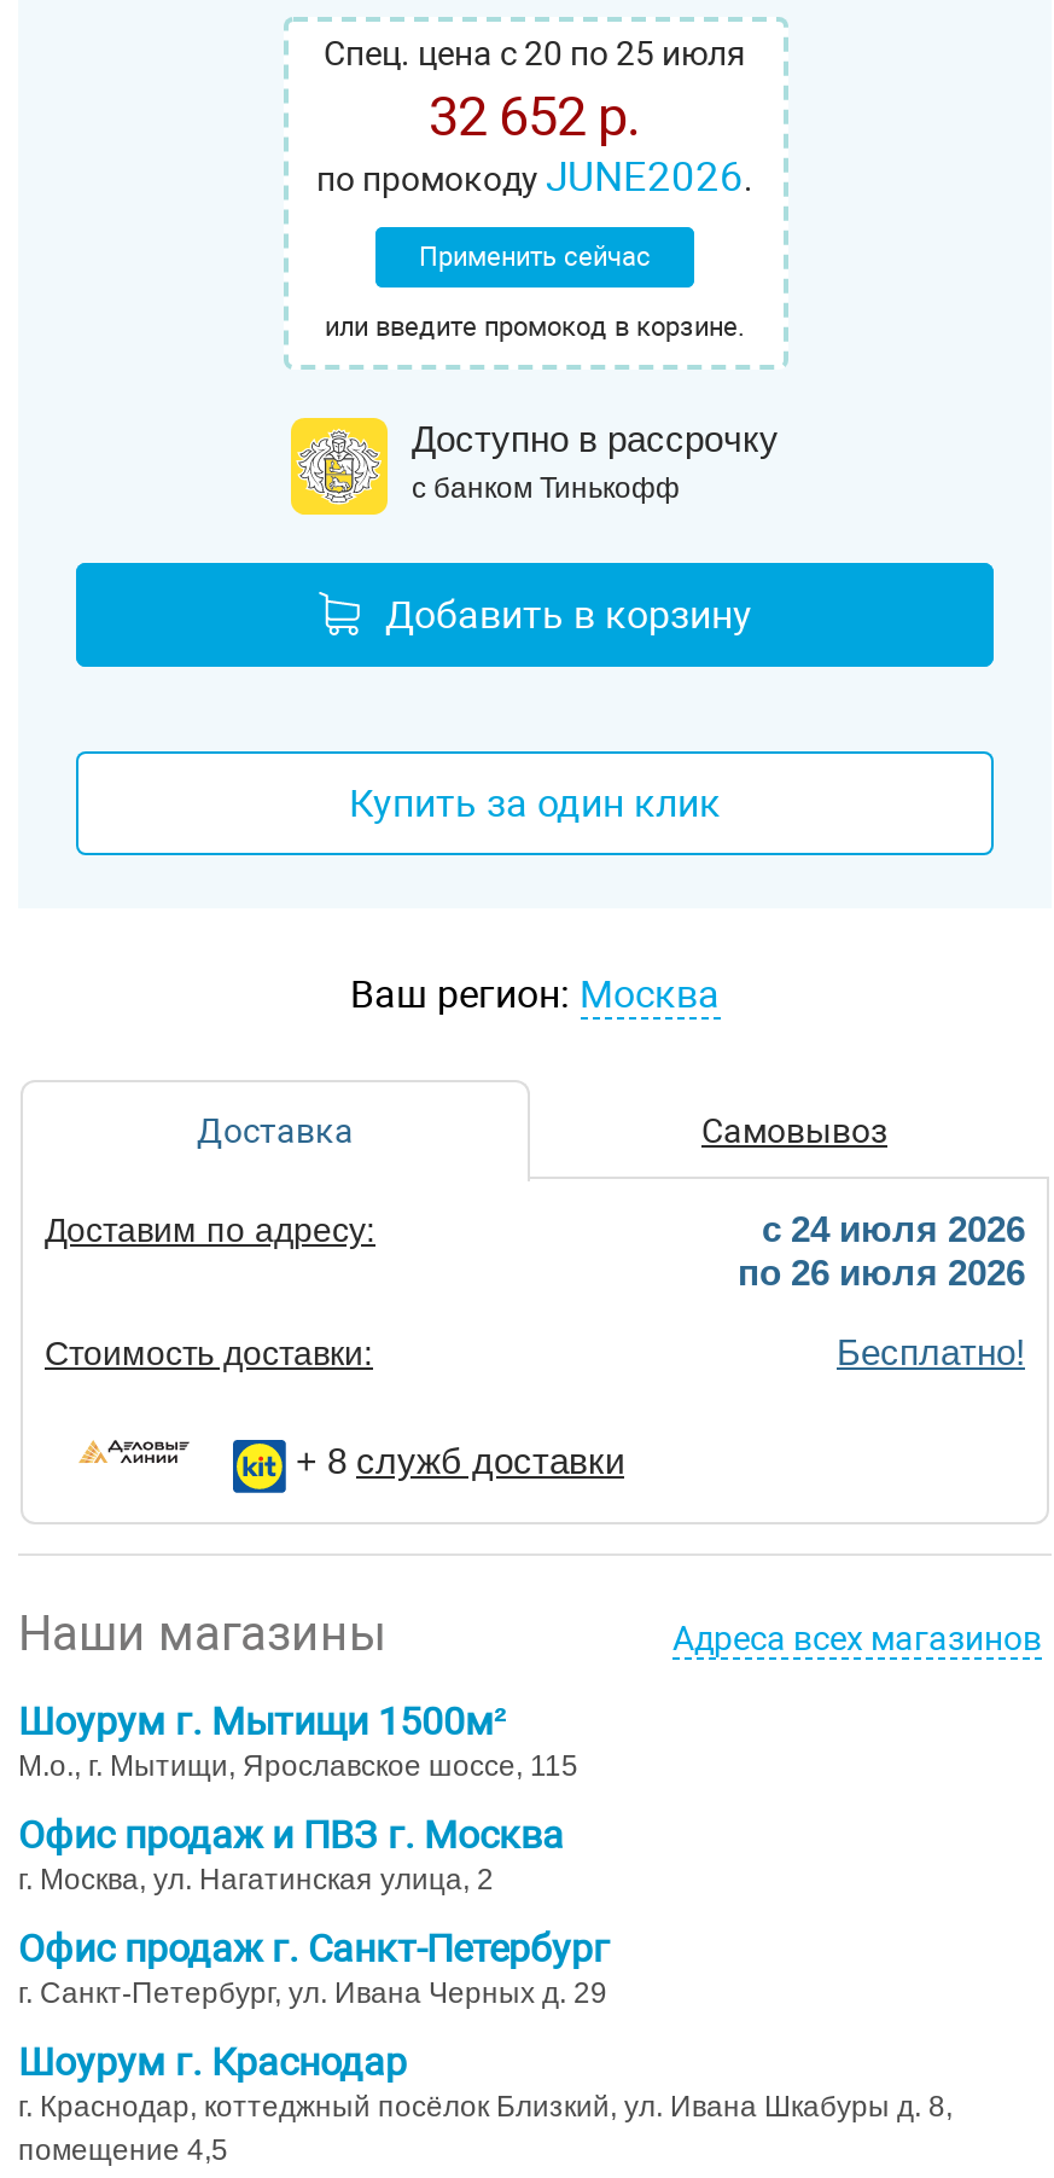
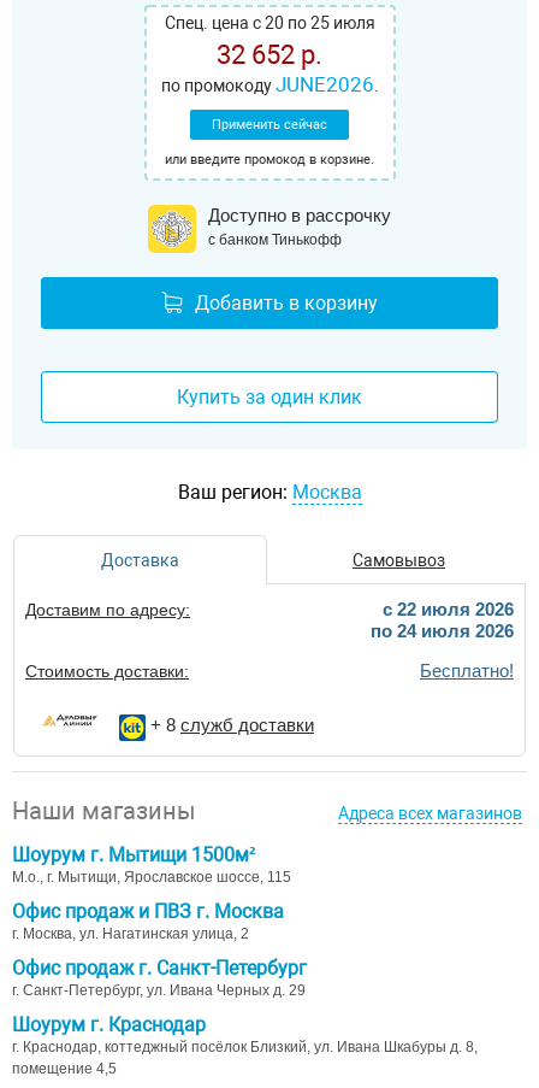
- c 24 июля 2026
+ c 22 июля 2026

- по 26 июля 2026
+ по 24 июля 2026
